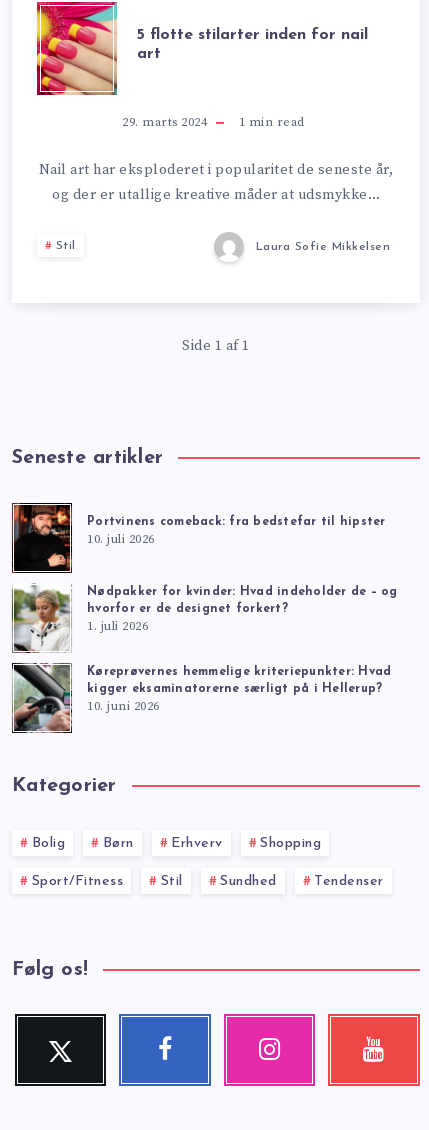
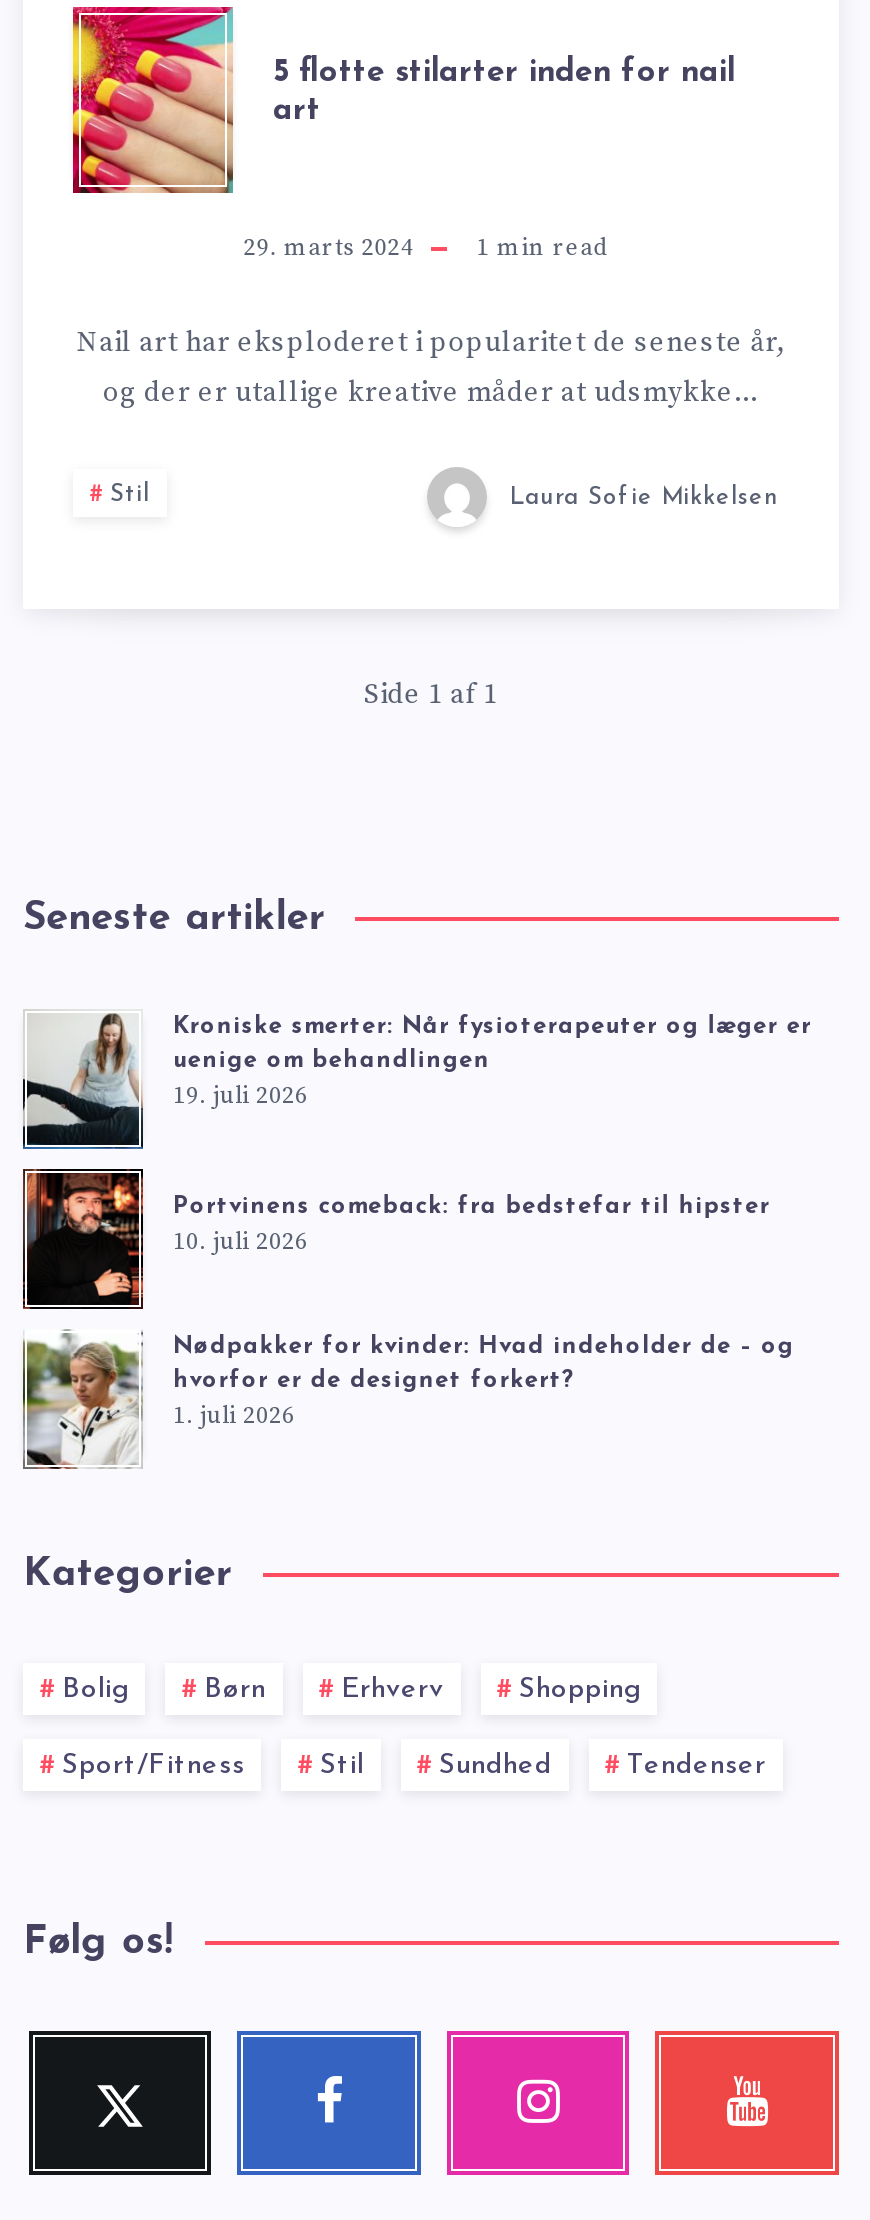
+ [image]
+ Kroniske smerter: Når fysioterapeuter og læger er
+ uenige om behandlingen
+ 19. juli 2026

moved down: [image] | Portvinens comeback: fra bedstefar til hipster | 10. juli 2026 | Nødpakker for kvinder: Hvad indeholder de – og | hvorfor er de designet forkert? | 1. juli 2026

- [image]
- Køreprøvernes hemmelige kriteriepunkter: Hvad
- kigger eksaminatorerne særligt på i Hellerup?
- 10. juni 2026
